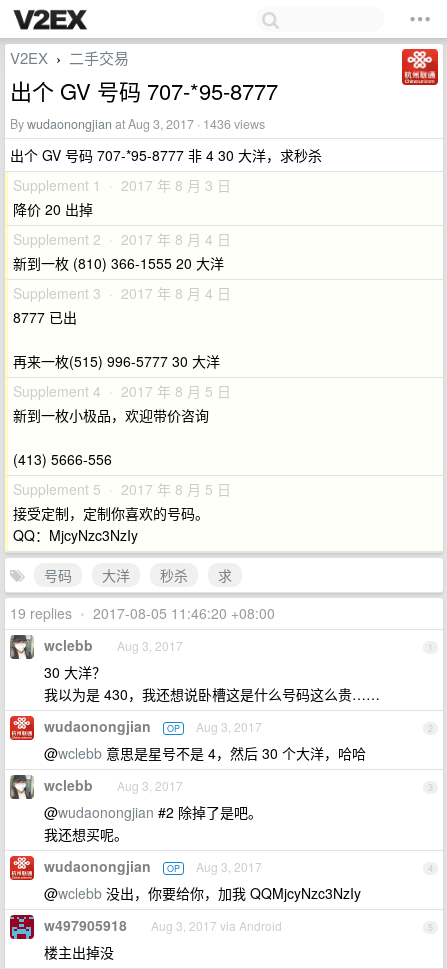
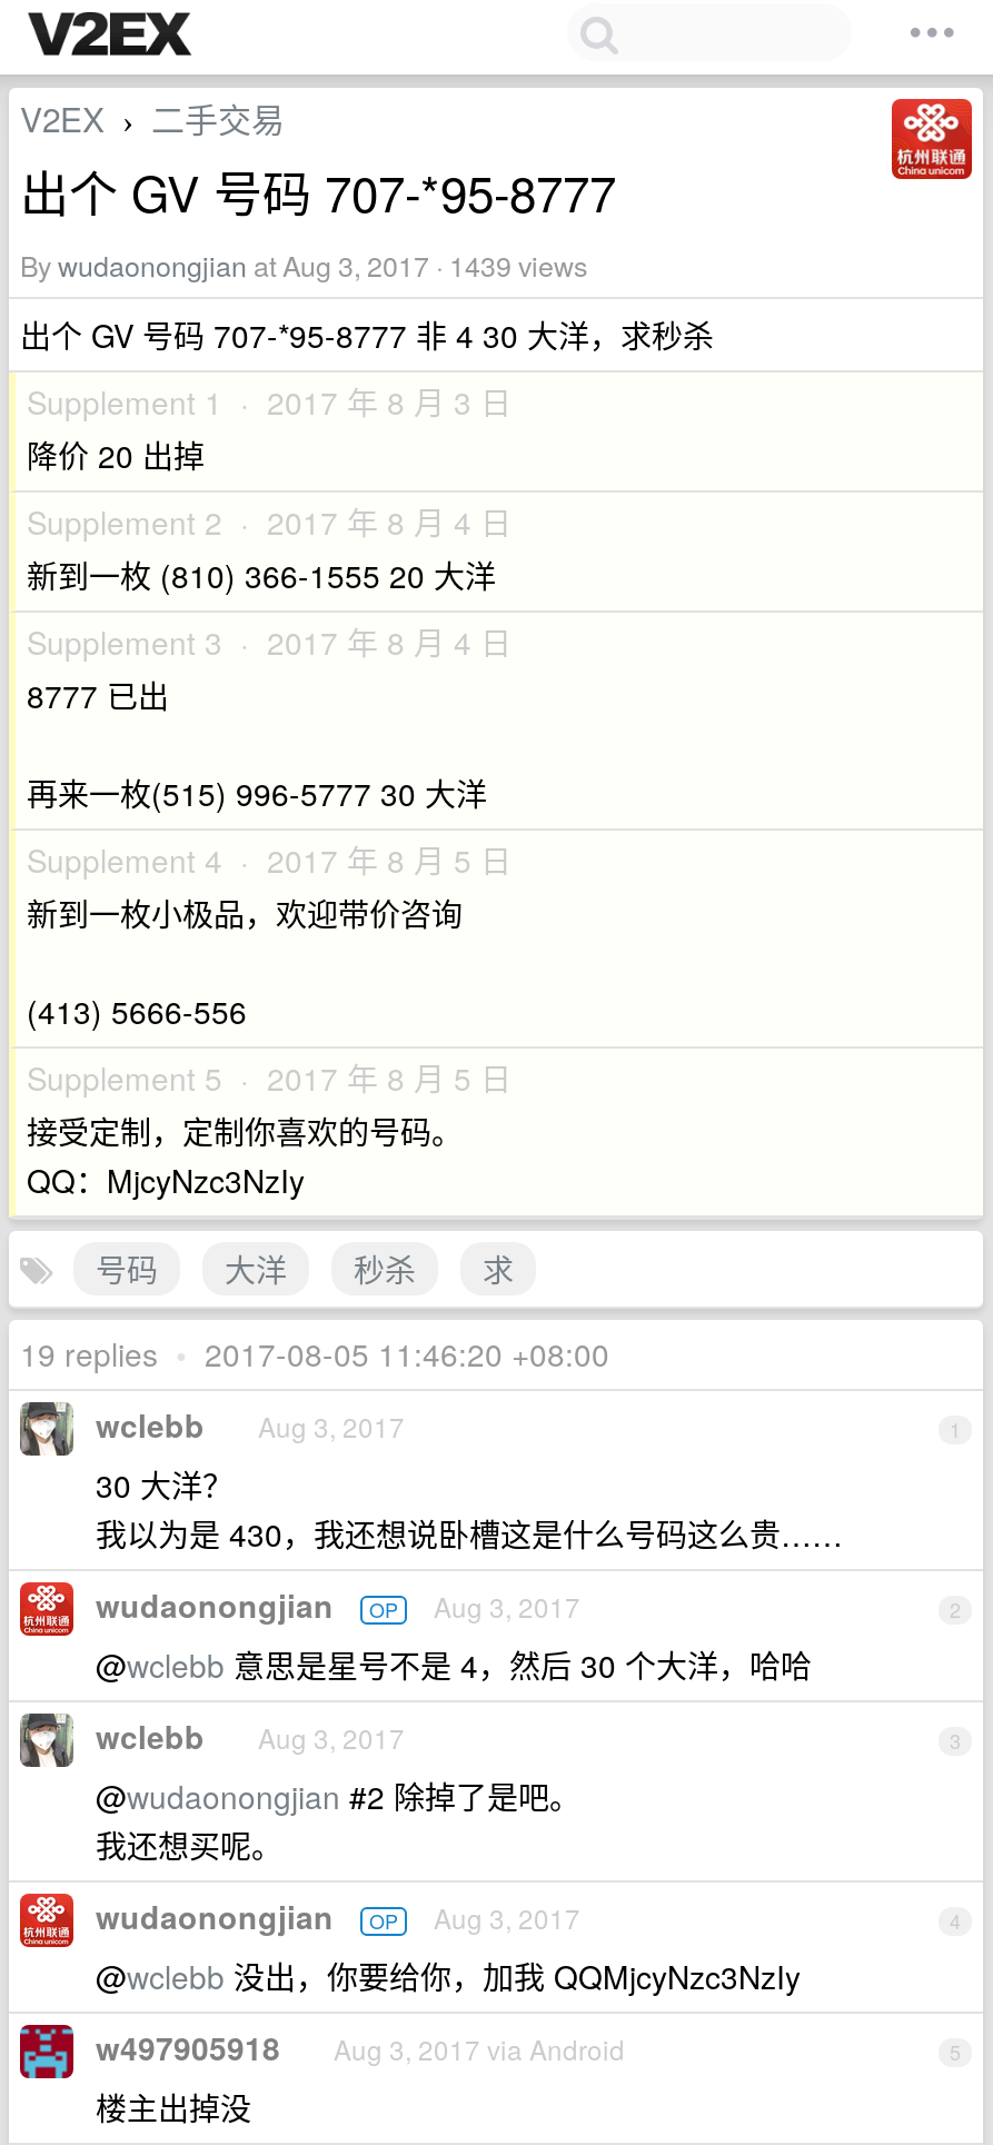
- Bywudaonongjian at Aug 3, 2017 · 1436 views
+ Bywudaonongjian at Aug 3, 2017 · 1439 views
